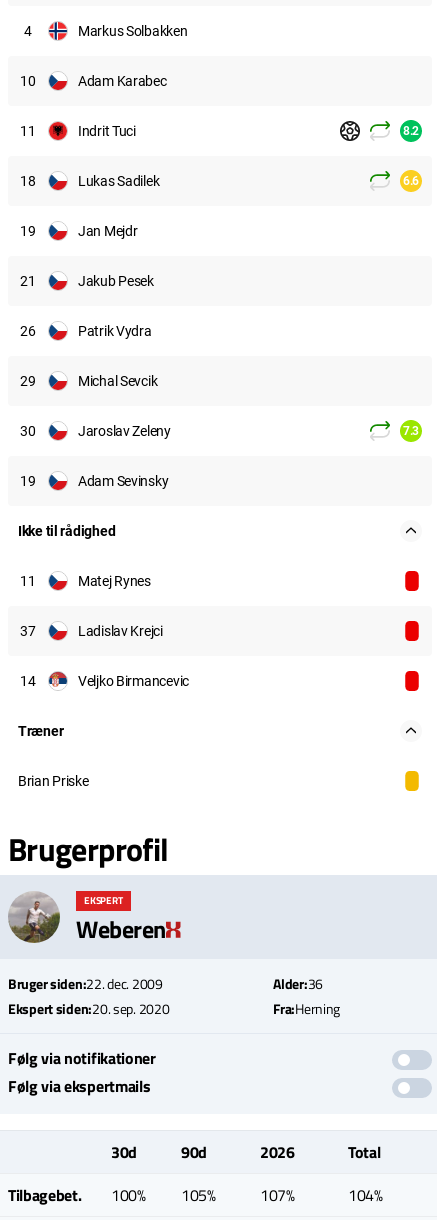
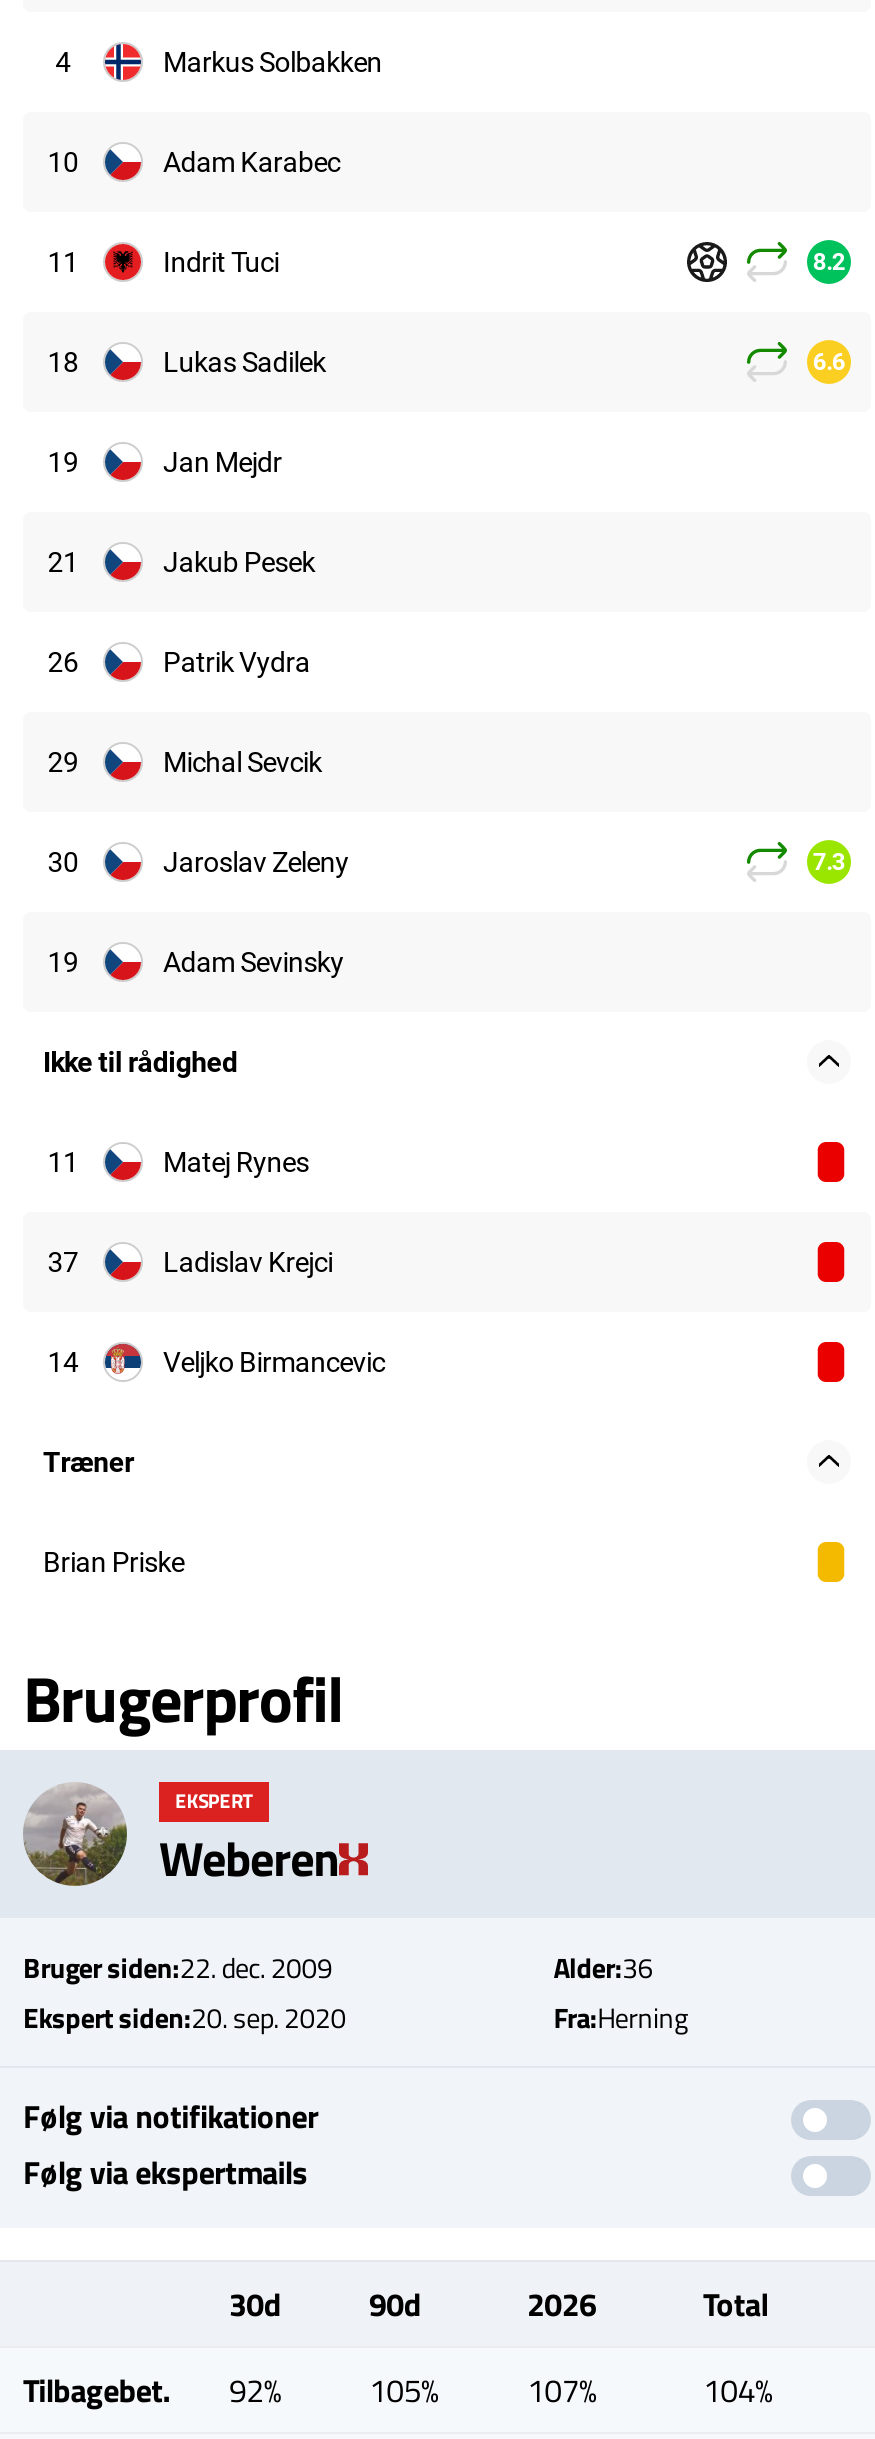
- Tilbagebet. 100% 105% 107%
+ Tilbagebet. 92% 105% 107%
